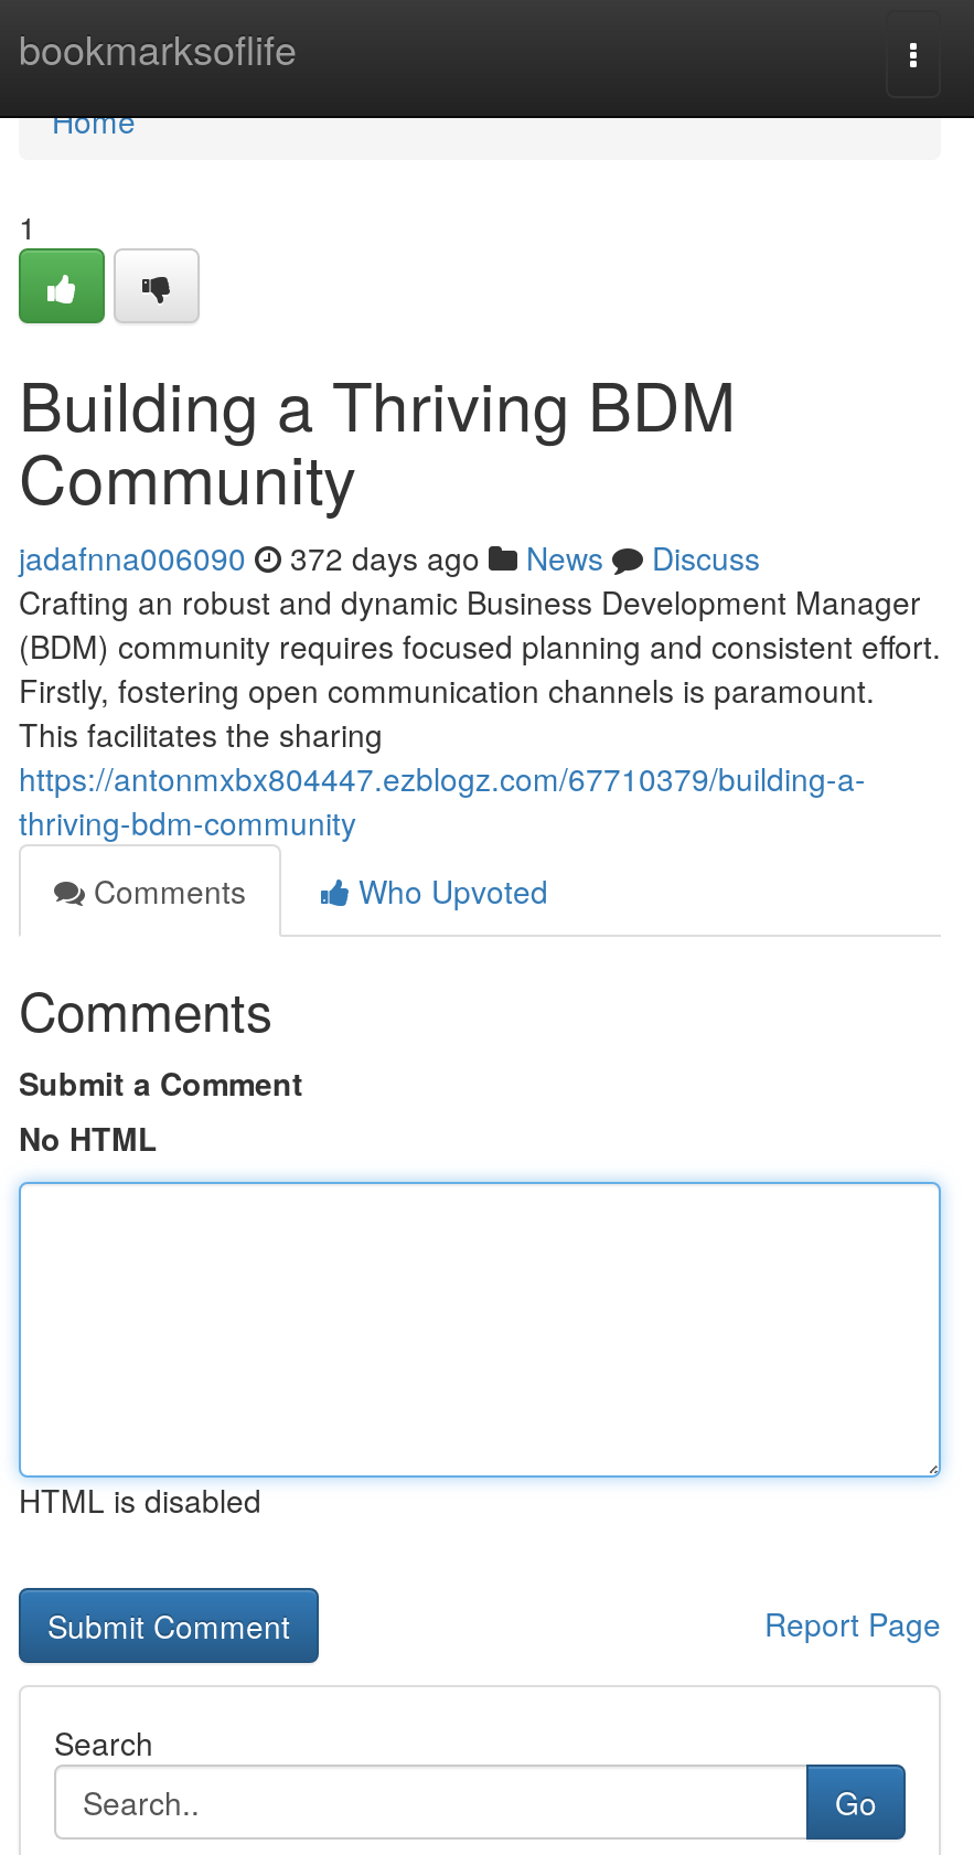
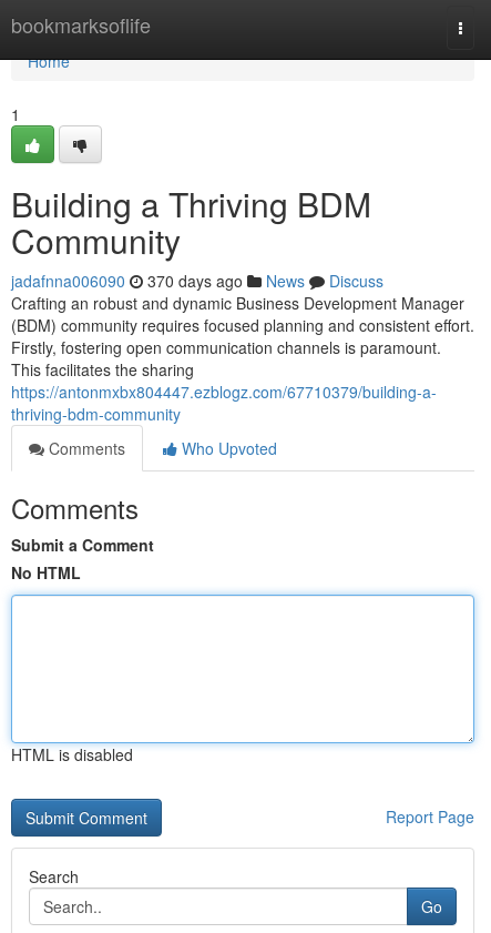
- jadafnna006090 372 days ago News Discuss
+ jadafnna006090 370 days ago News Discuss
